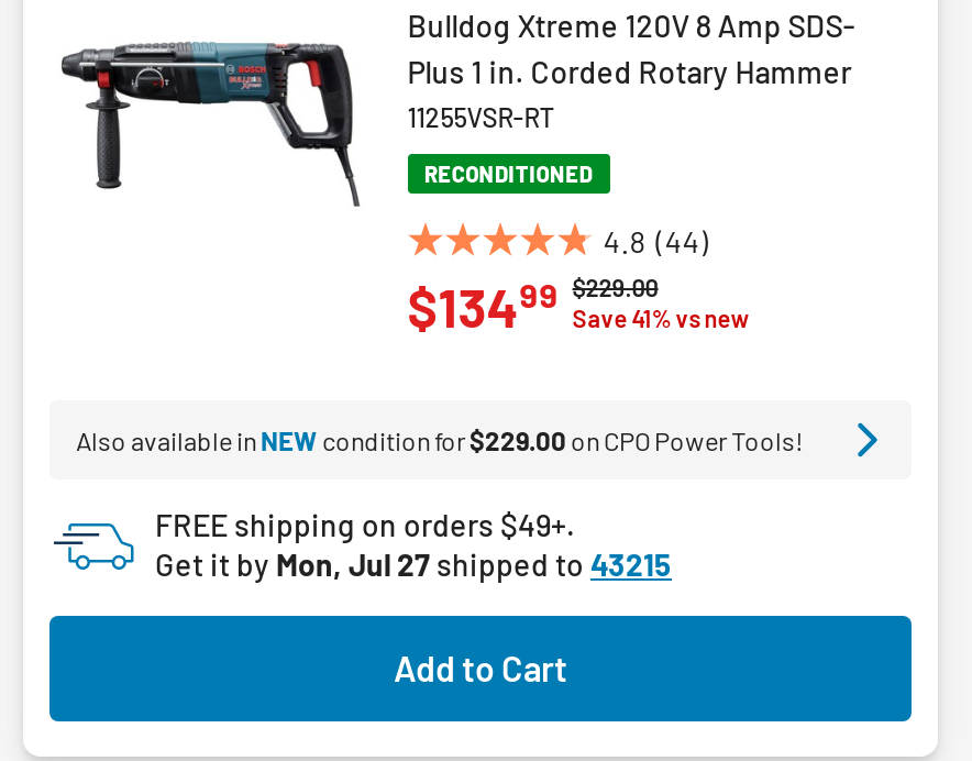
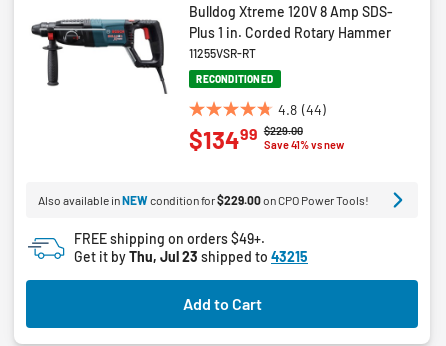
- Get it by Mon, Jul 27 shipped to 43215
+ Get it by Thu, Jul 23 shipped to 43215
